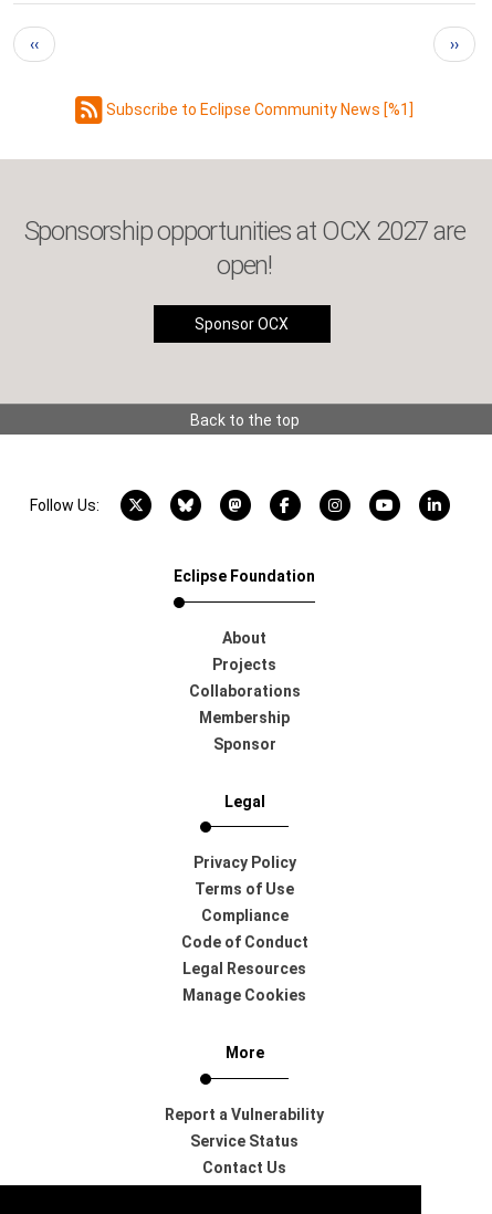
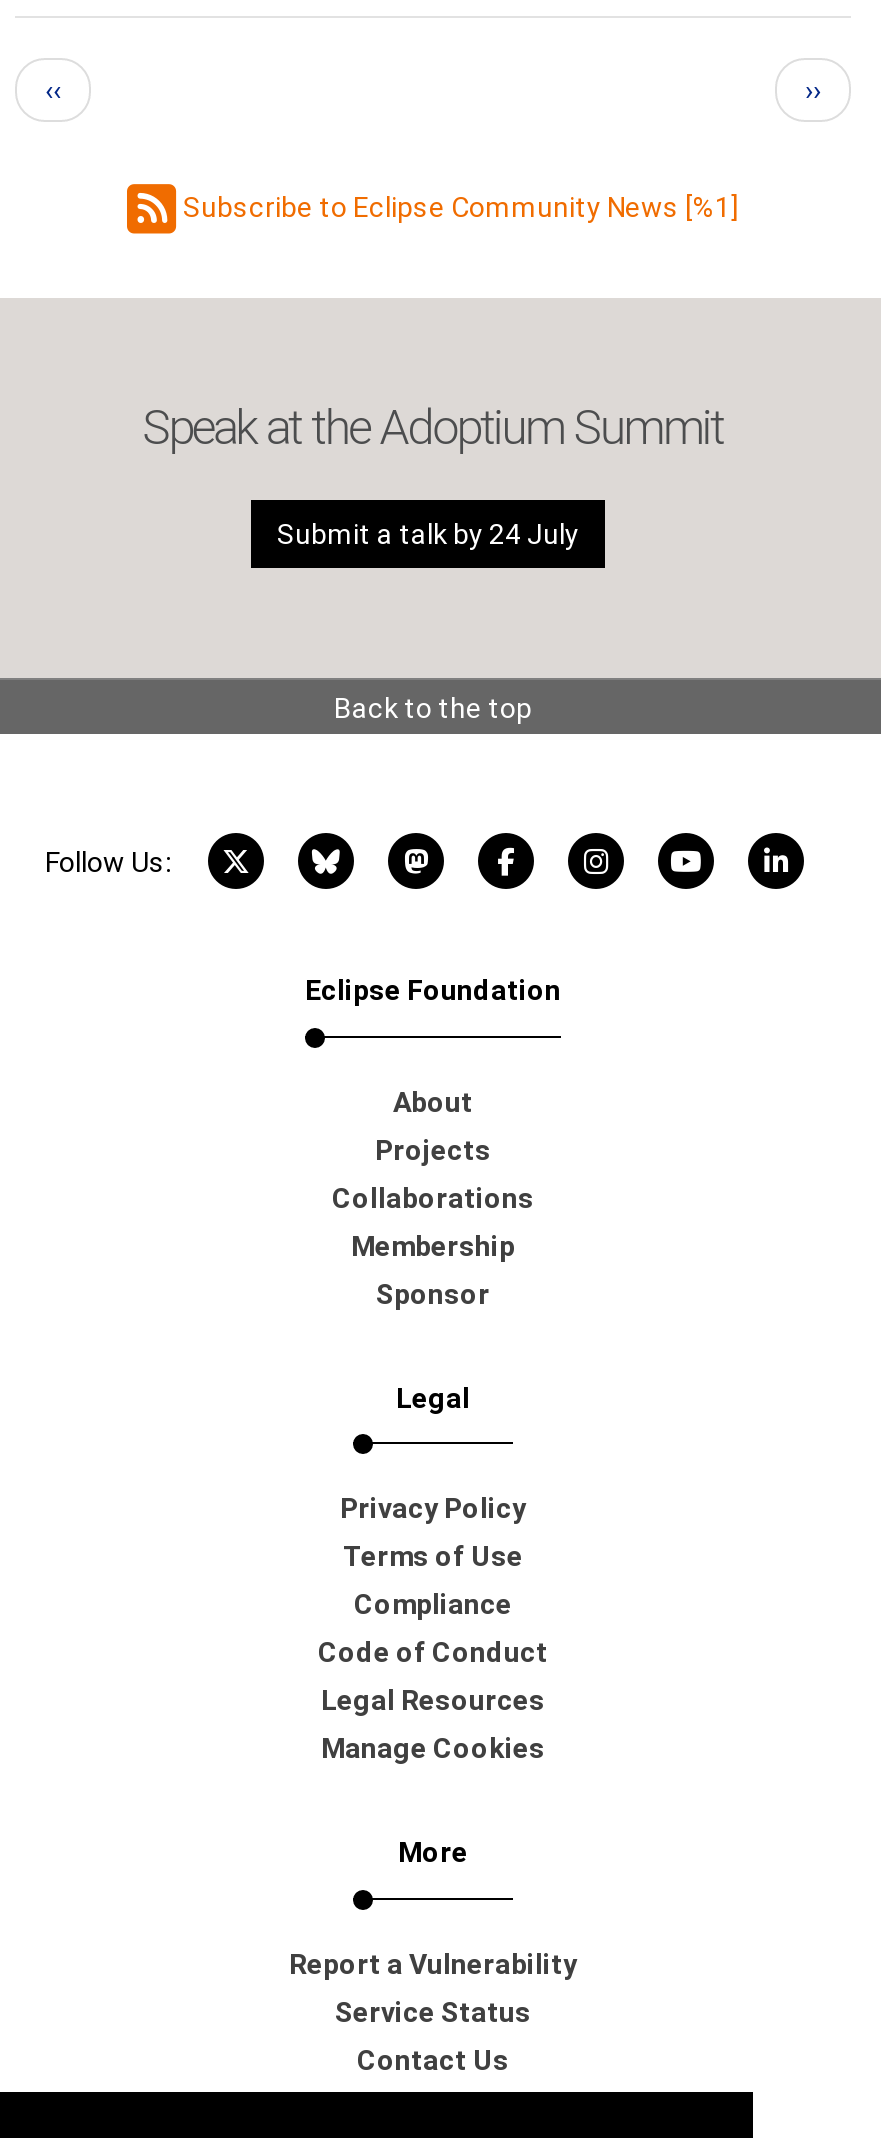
- Sponsorship opportunities at OCX 2027 are
- open!
+ Speak at the Adoptium Summit

- Sponsor OCX
+ Submit a talk by 24 July
